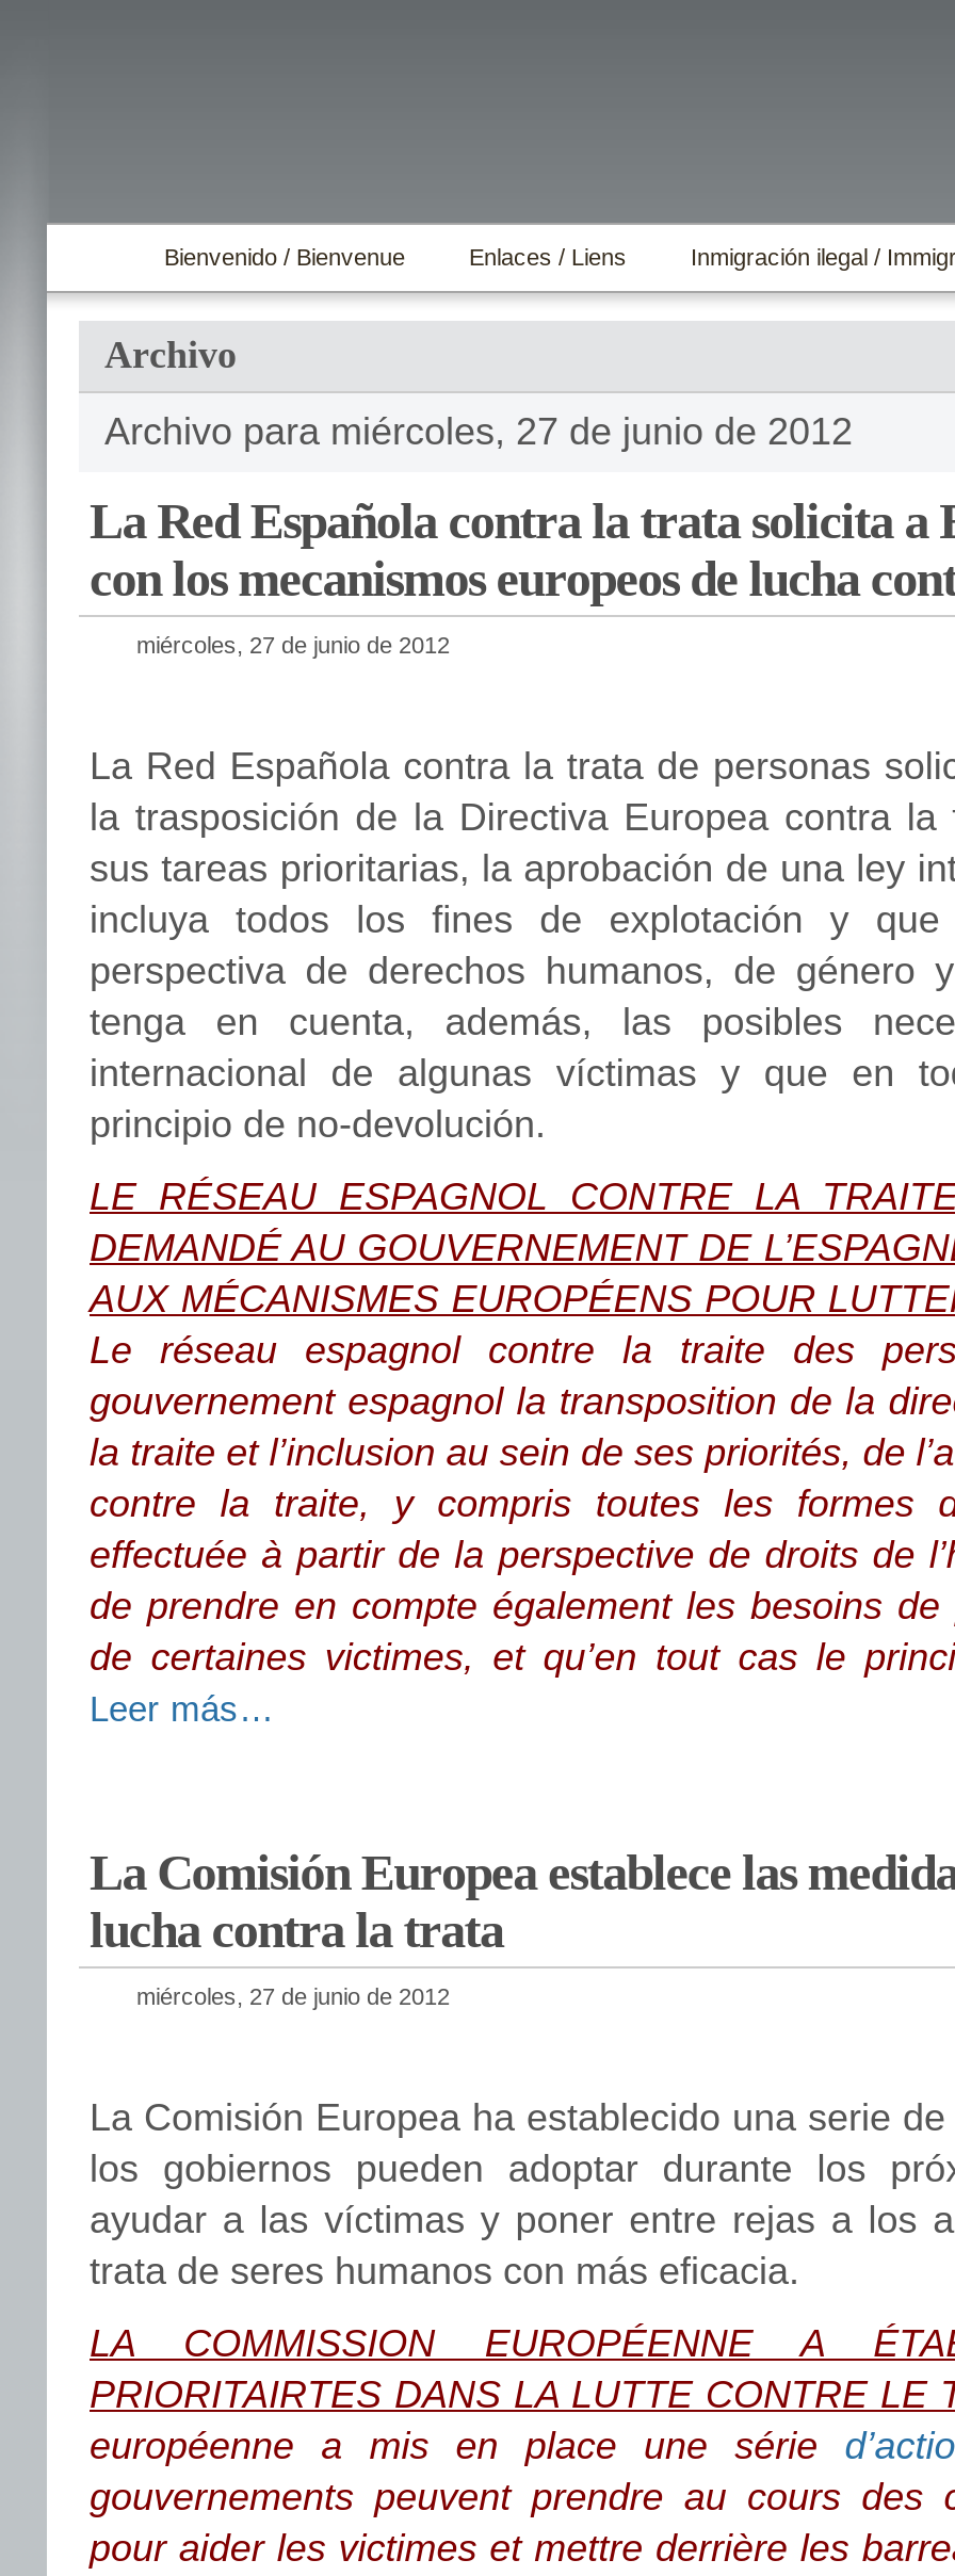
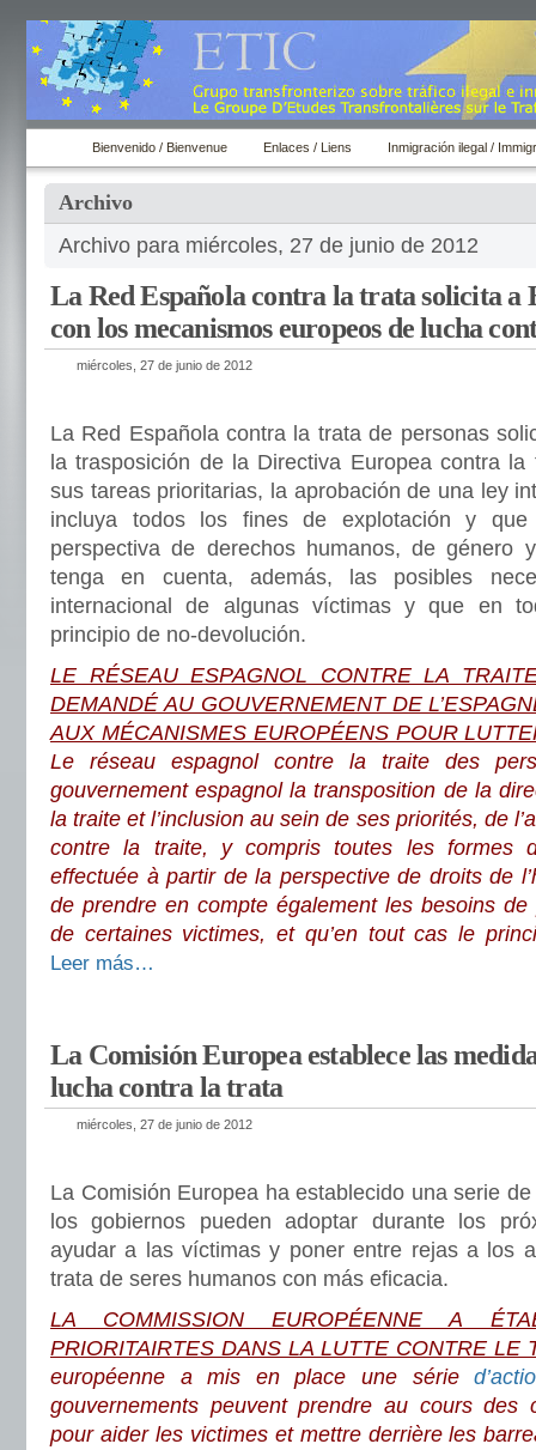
+ [image]
